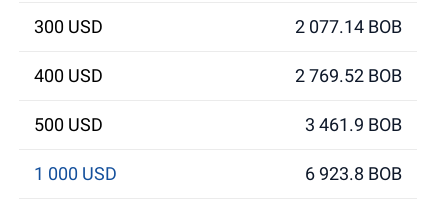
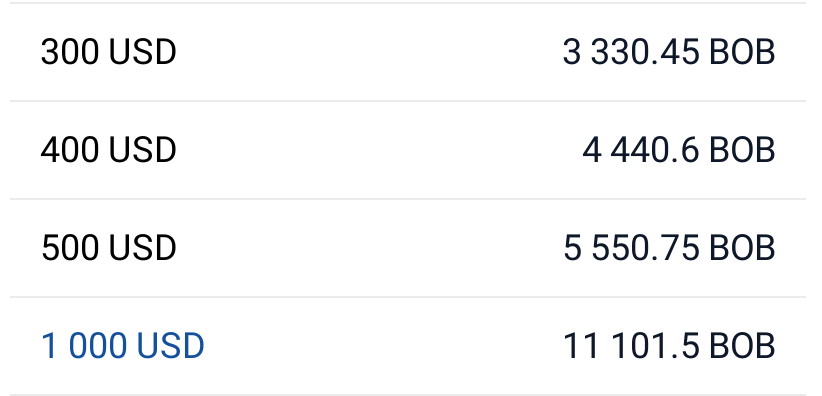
- 2 077.14 BOB
+ 3 330.45 BOB

- 2 769.52 BOB
+ 4 440.6 BOB

- 3 461.9 BOB
+ 5 550.75 BOB

- 6 923.8 BOB
+ 11 101.5 BOB
